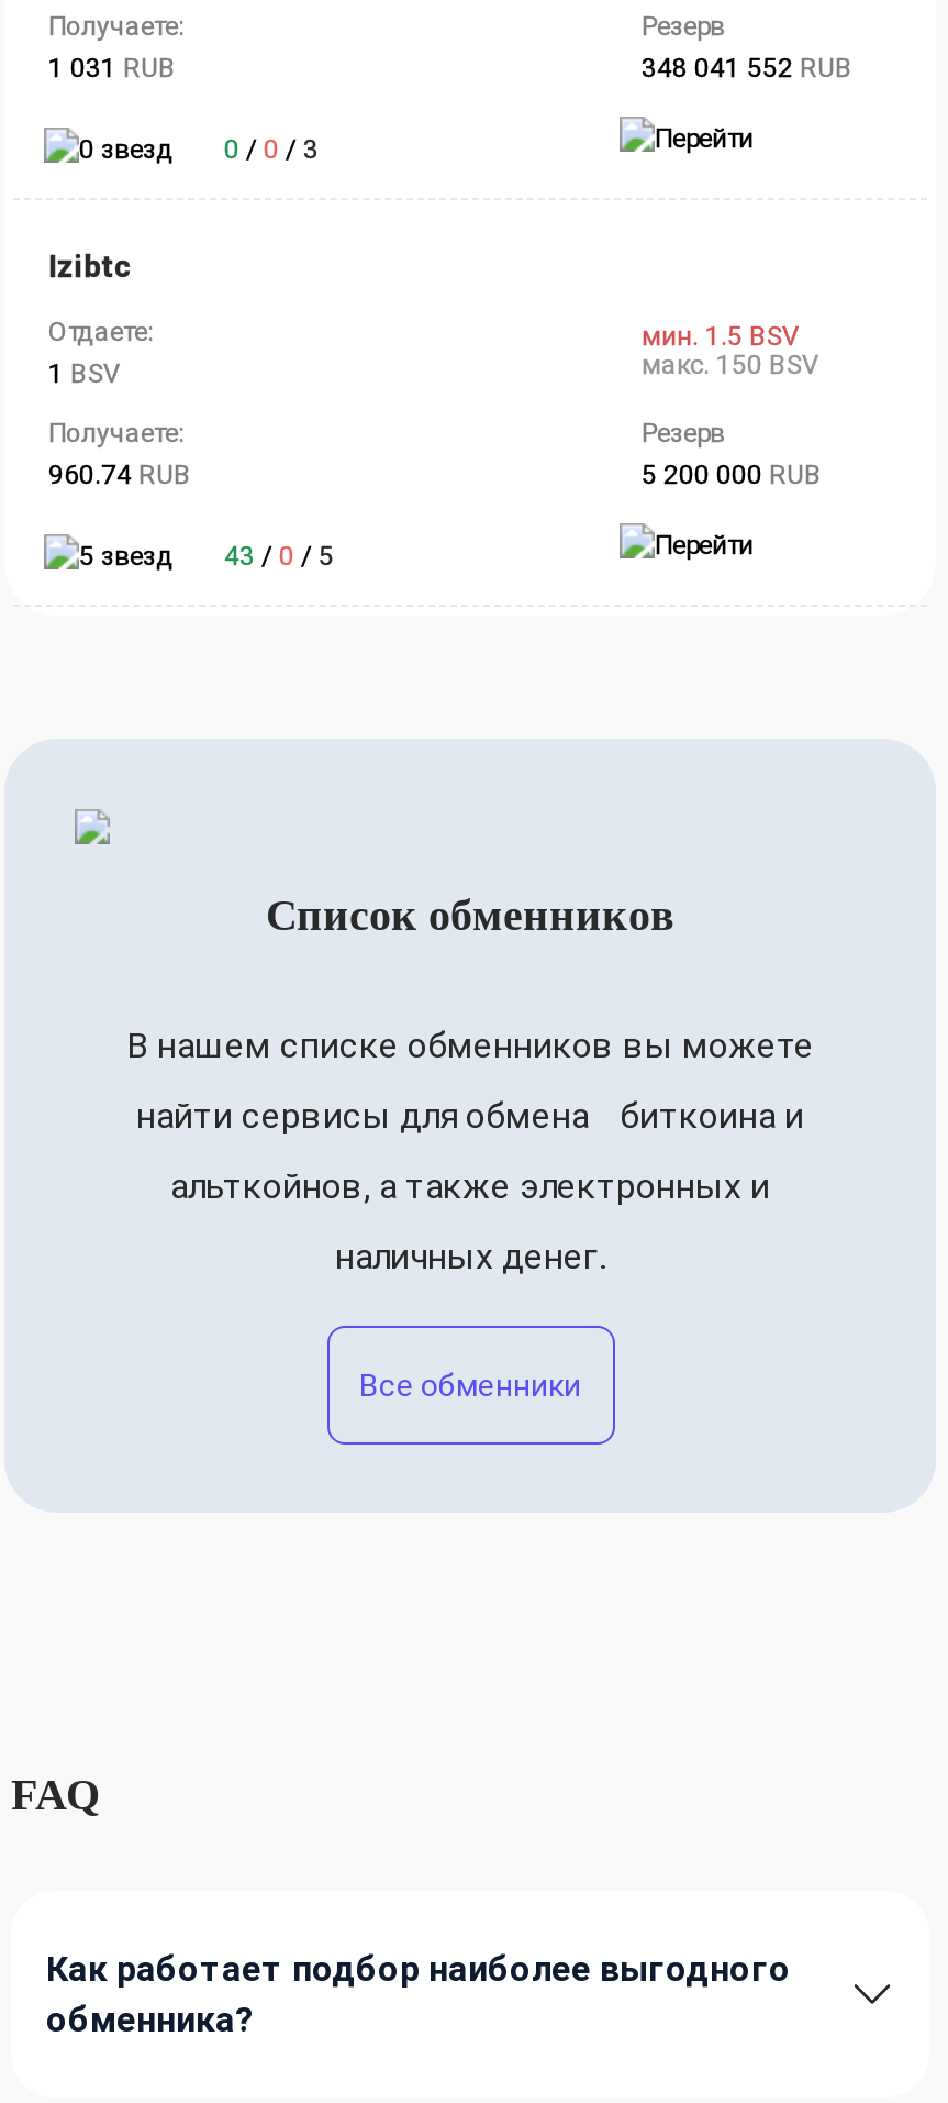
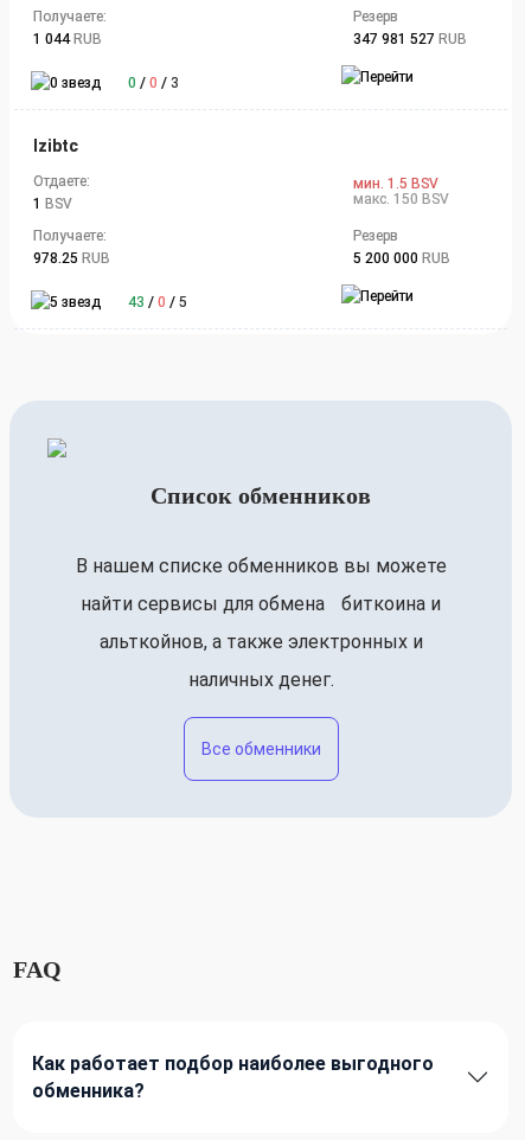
- 1 031 RUB
+ 1 044 RUB

- 348 041 552 RUB
+ 347 981 527 RUB

- 960.74 RUB
+ 978.25 RUB
